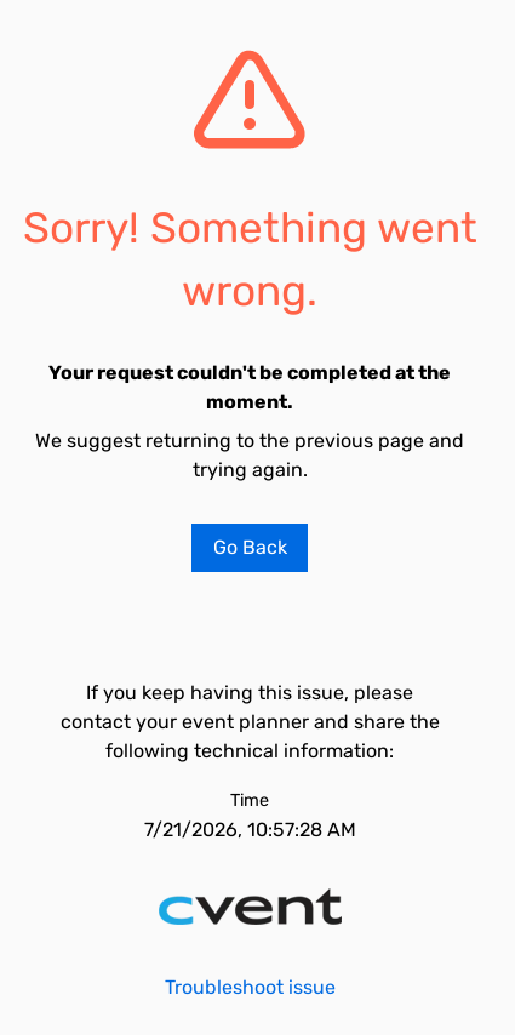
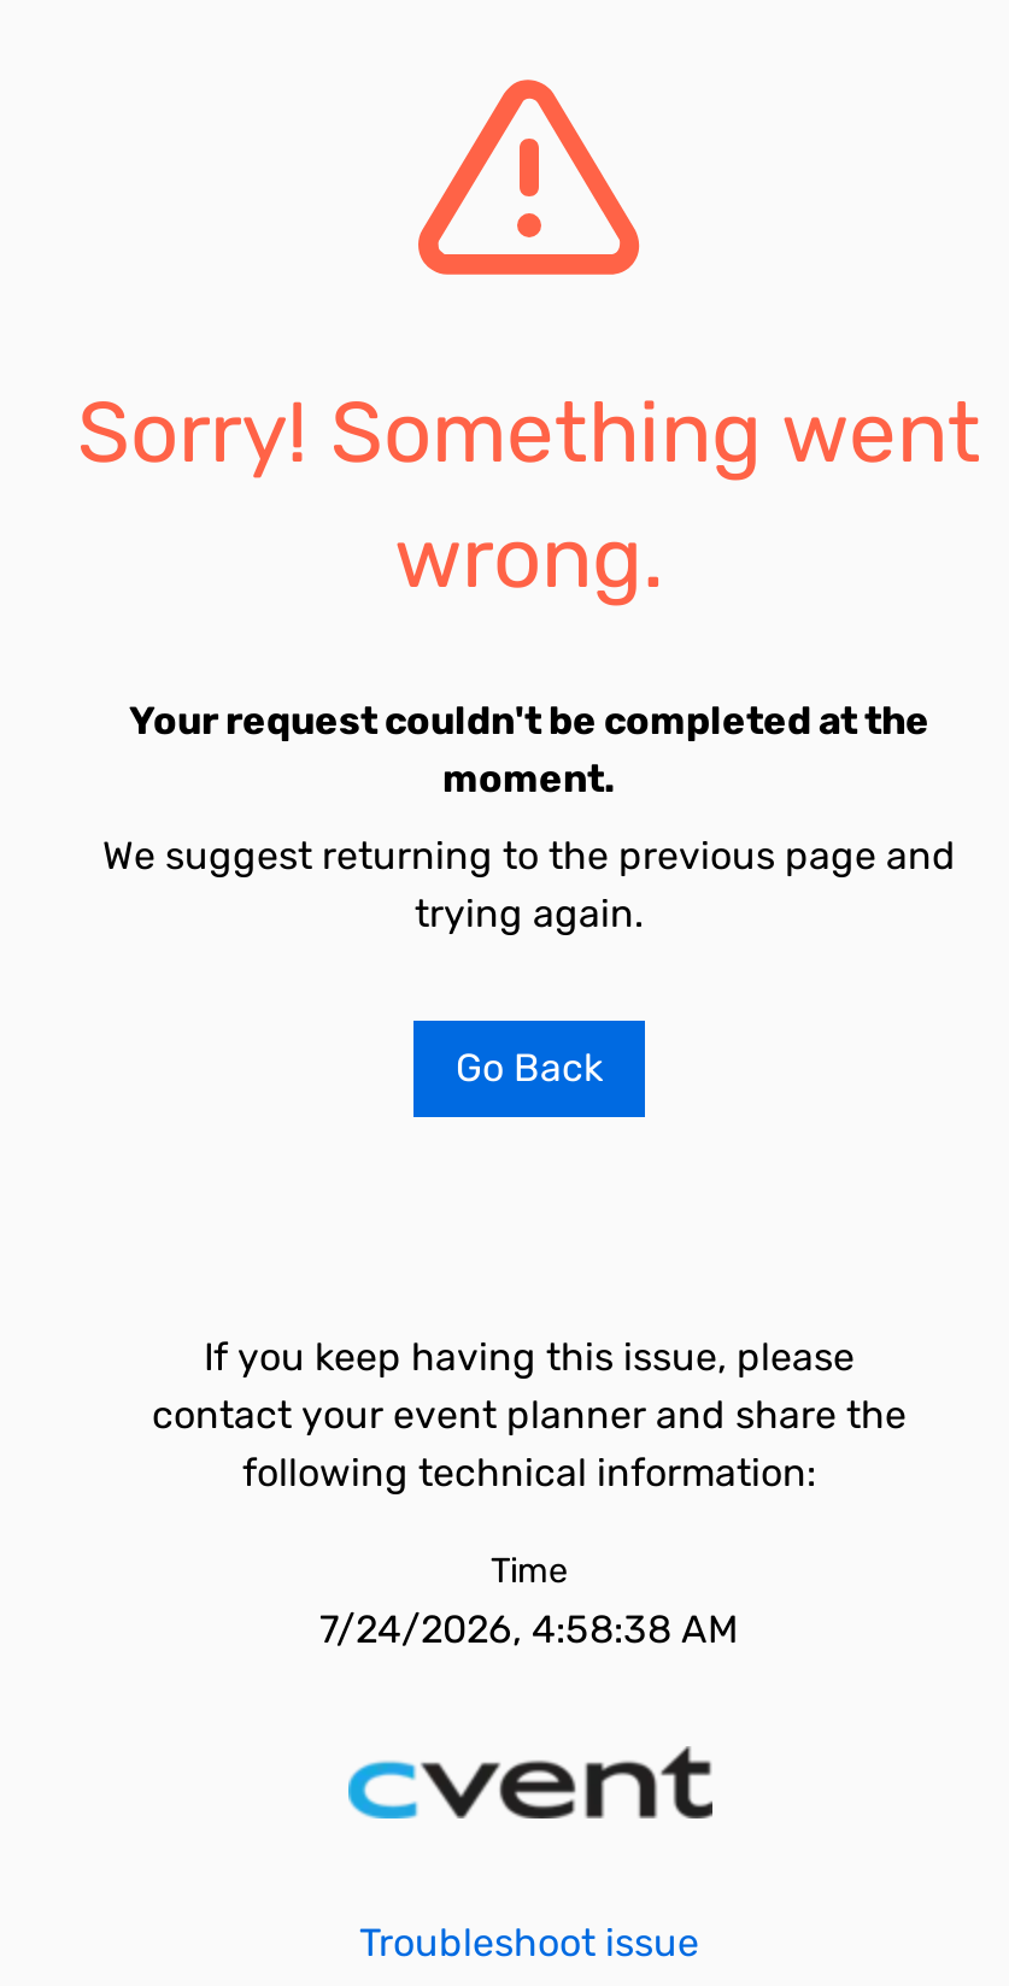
- 7/21/2026, 10:57:28 AM
+ 7/24/2026, 4:58:38 AM
